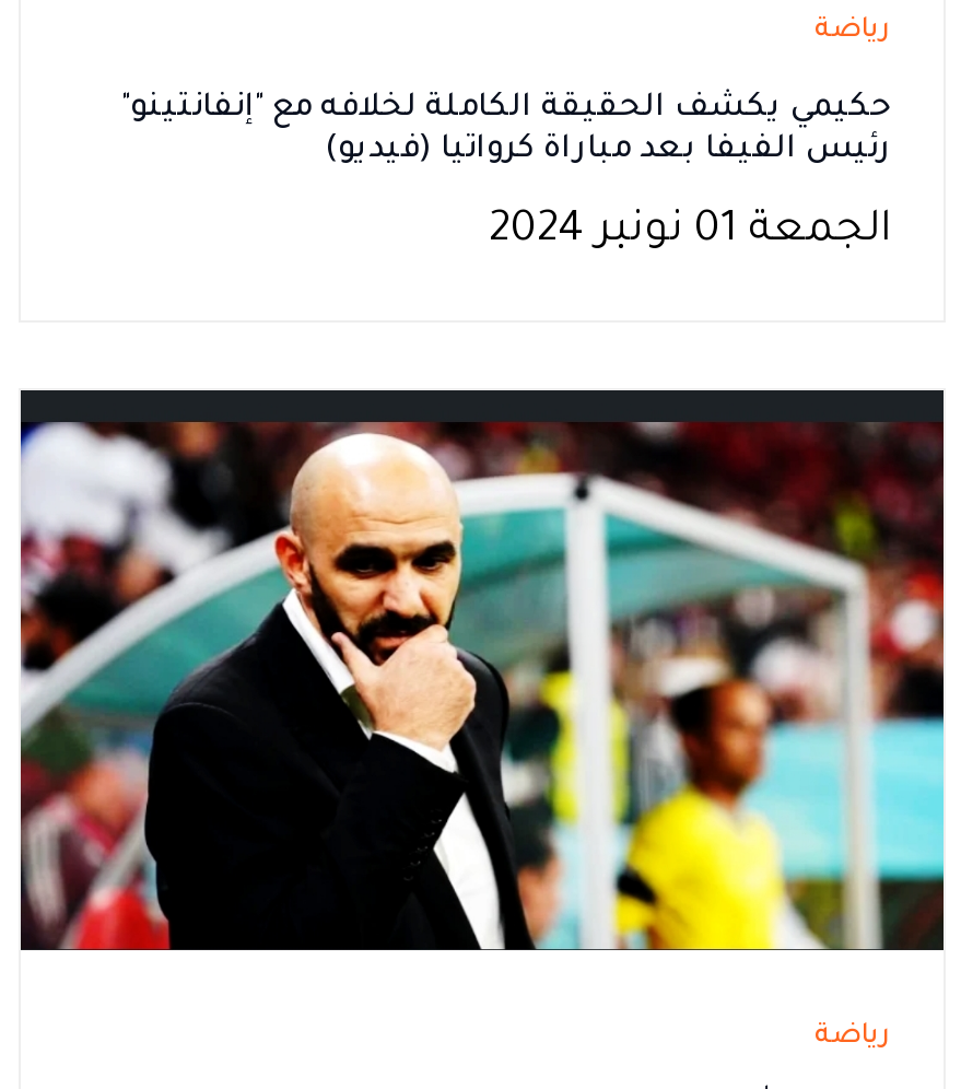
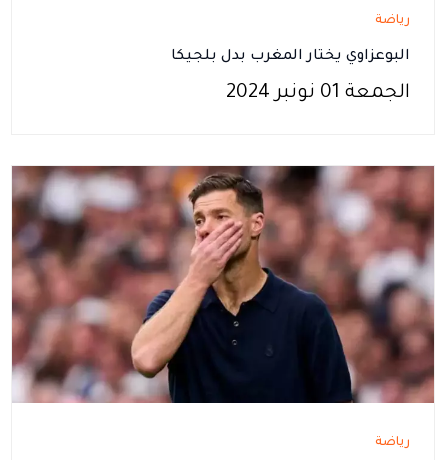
- حكيمي يكشف الحقيقة الكاملة لخلافه مع "إنفانتينو"
- رئيس الفيفا بعد مباراة كرواتيا (فيديو)
+ البوعزاوي يختار المغرب بدل بلجيكا

- [image]
+ [image]
